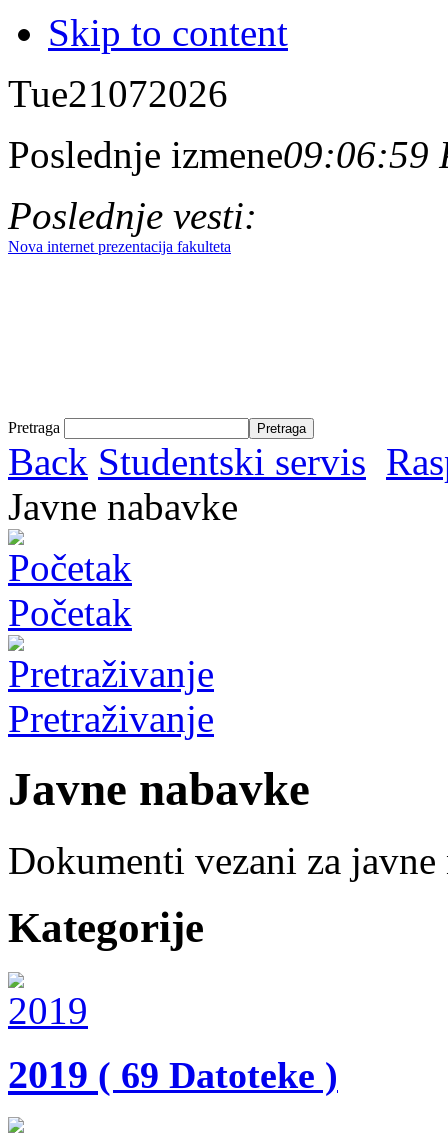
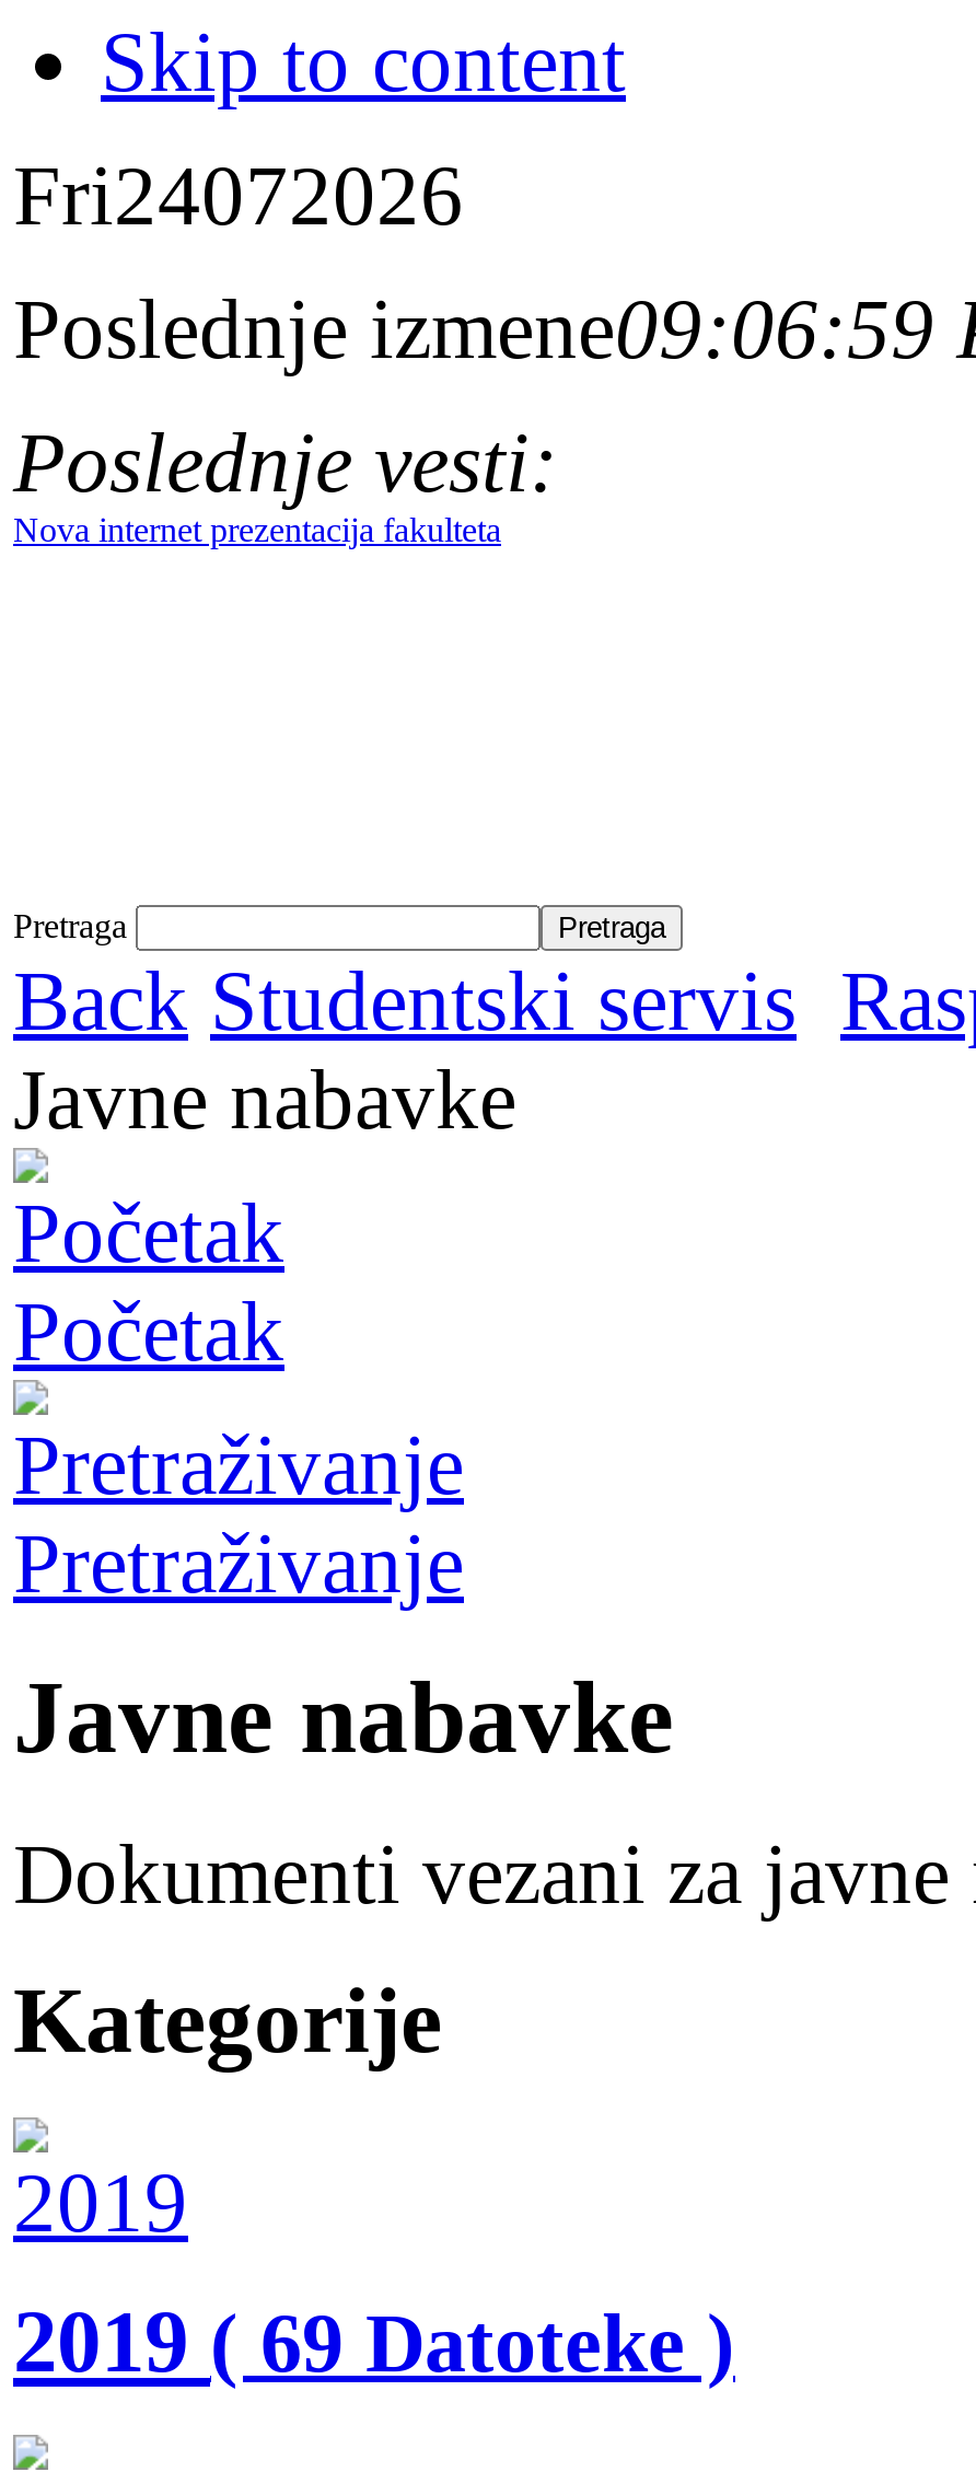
- Tue21072026
+ Fri24072026
